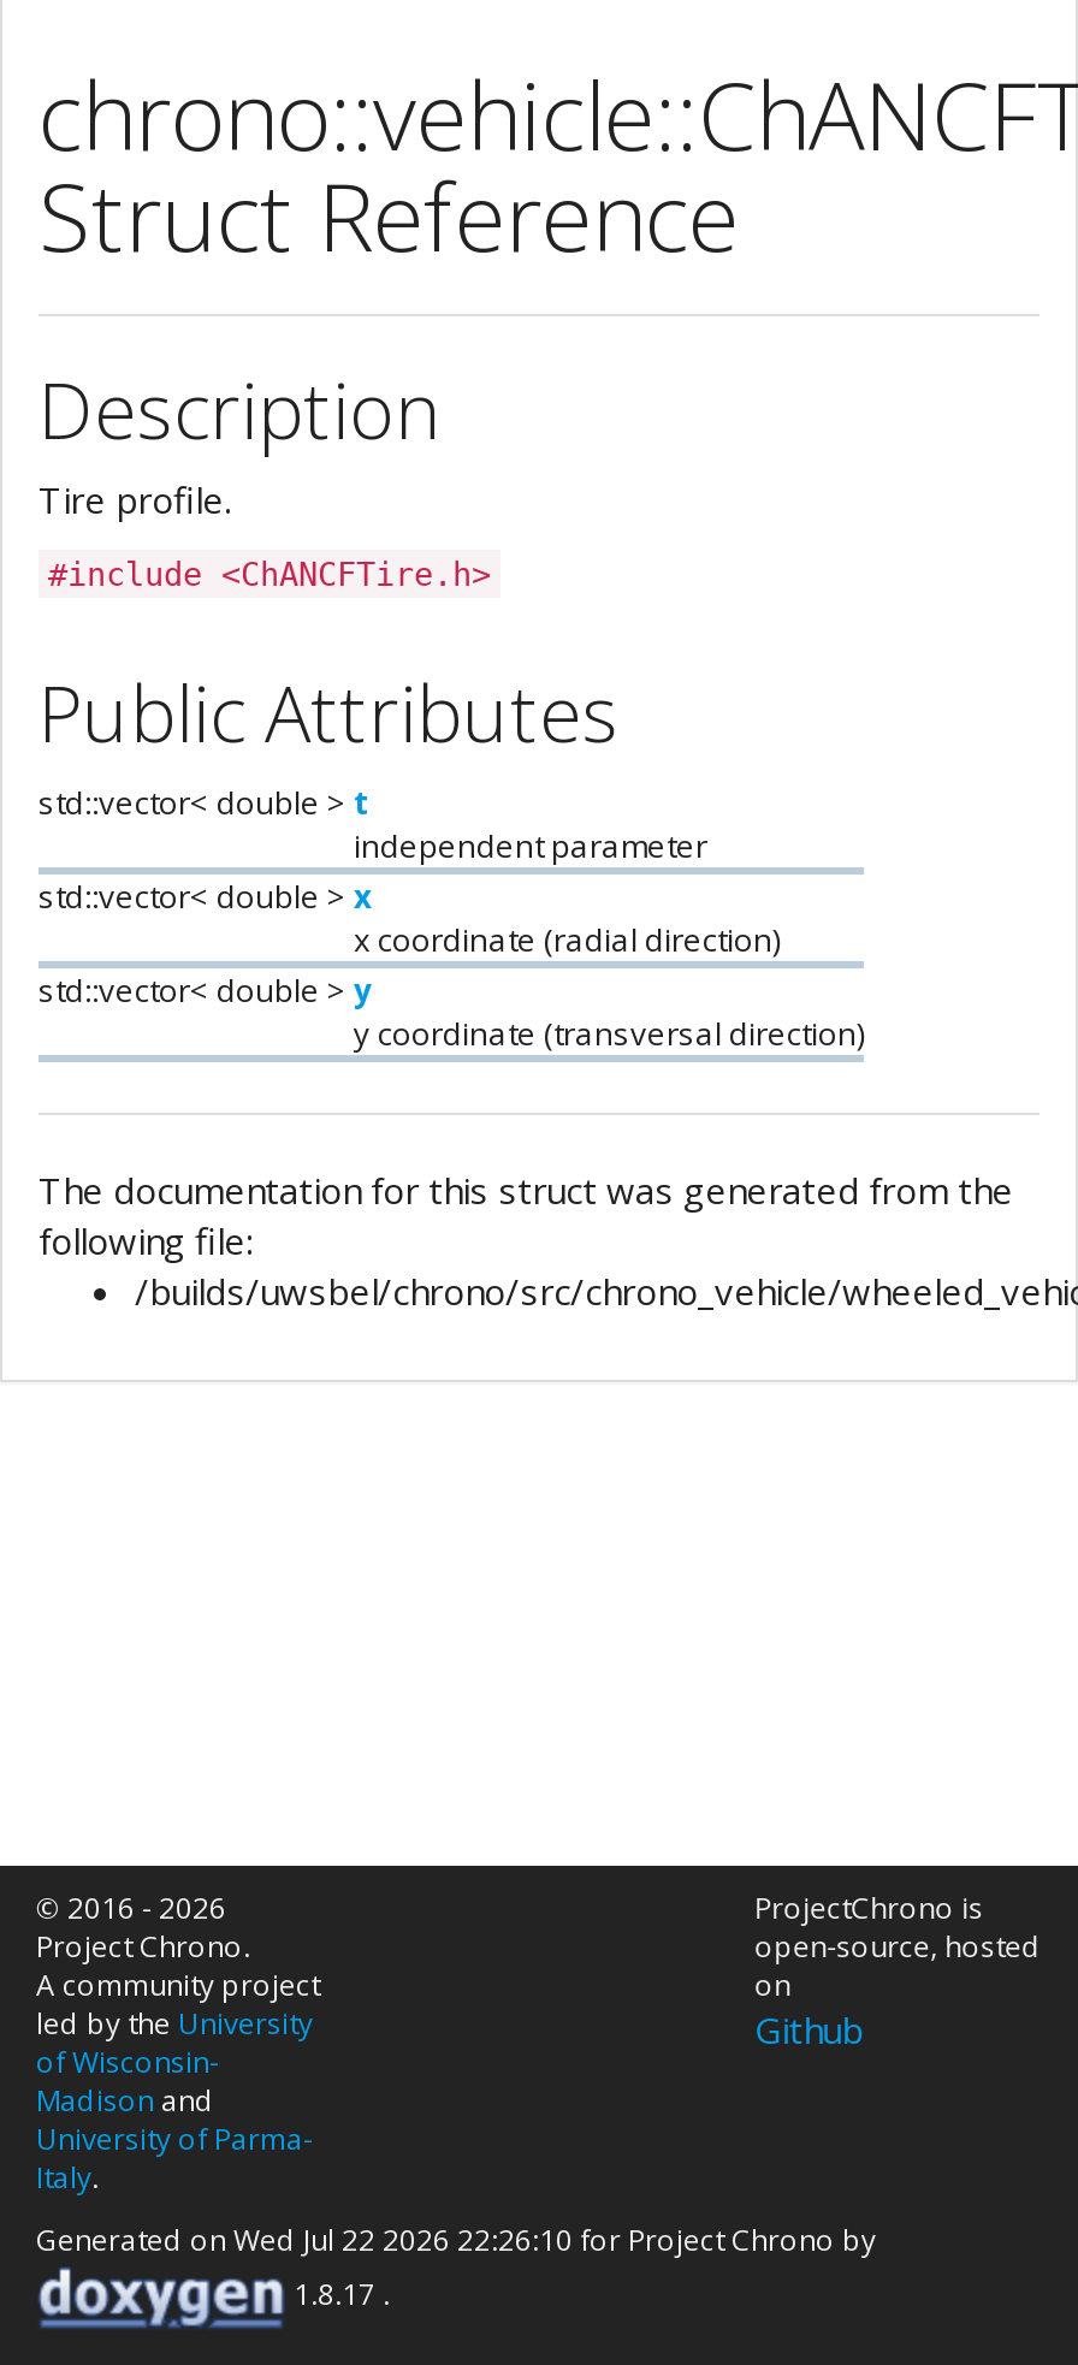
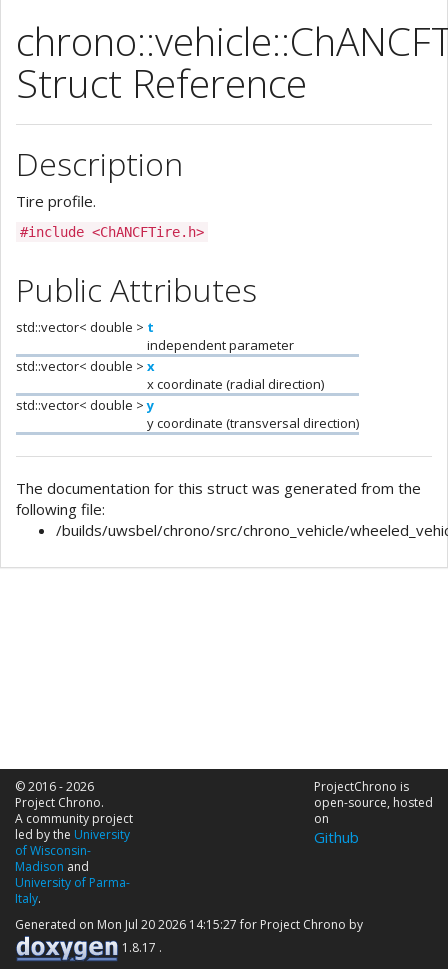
- Generated on Wed Jul 22 2026 22:26:10 for Project Chrono by
+ Generated on Mon Jul 20 2026 14:15:27 for Project Chrono by
